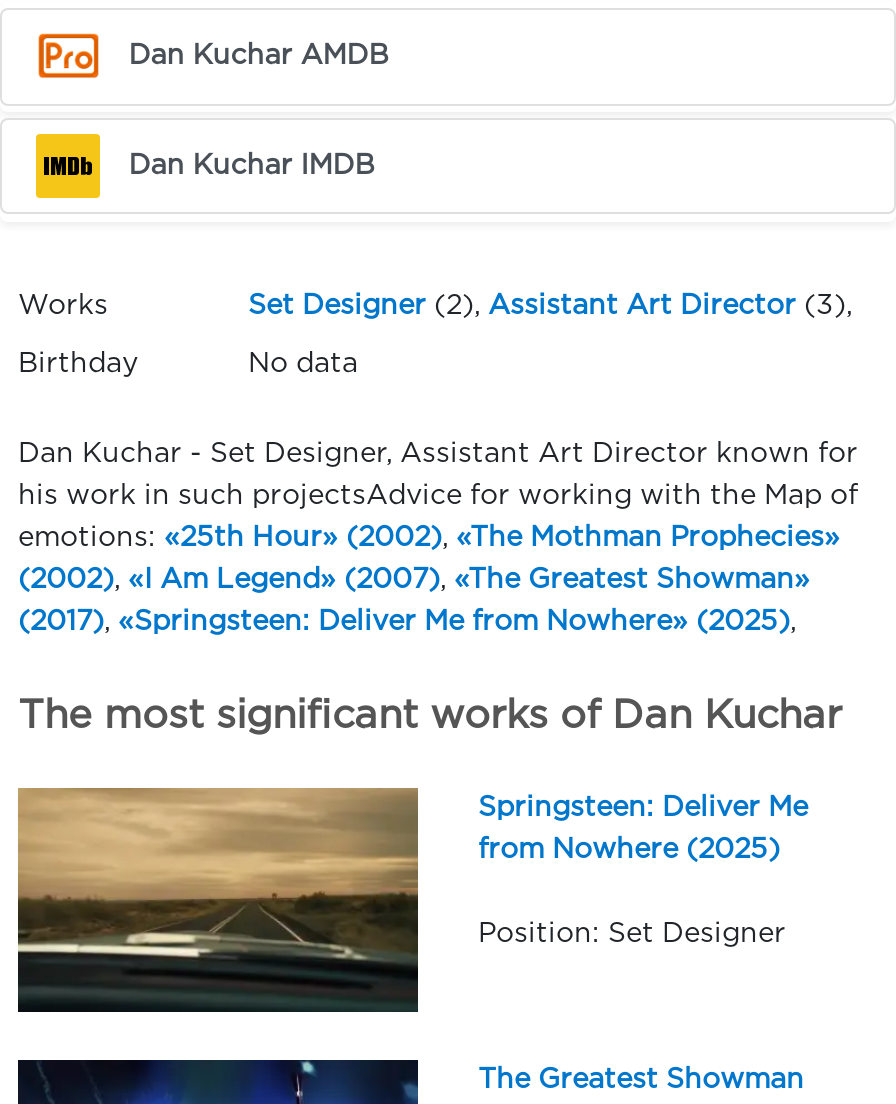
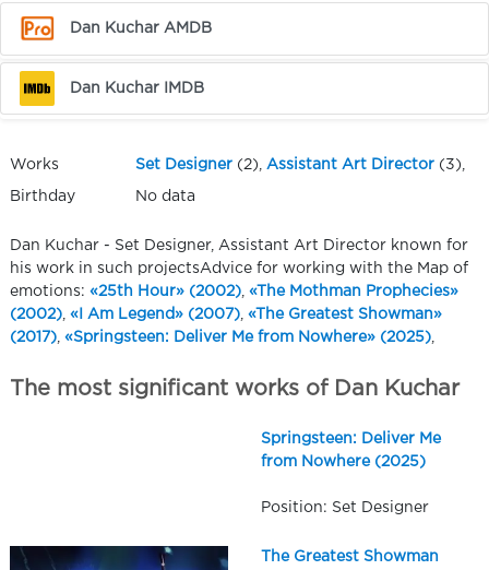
- [image]
